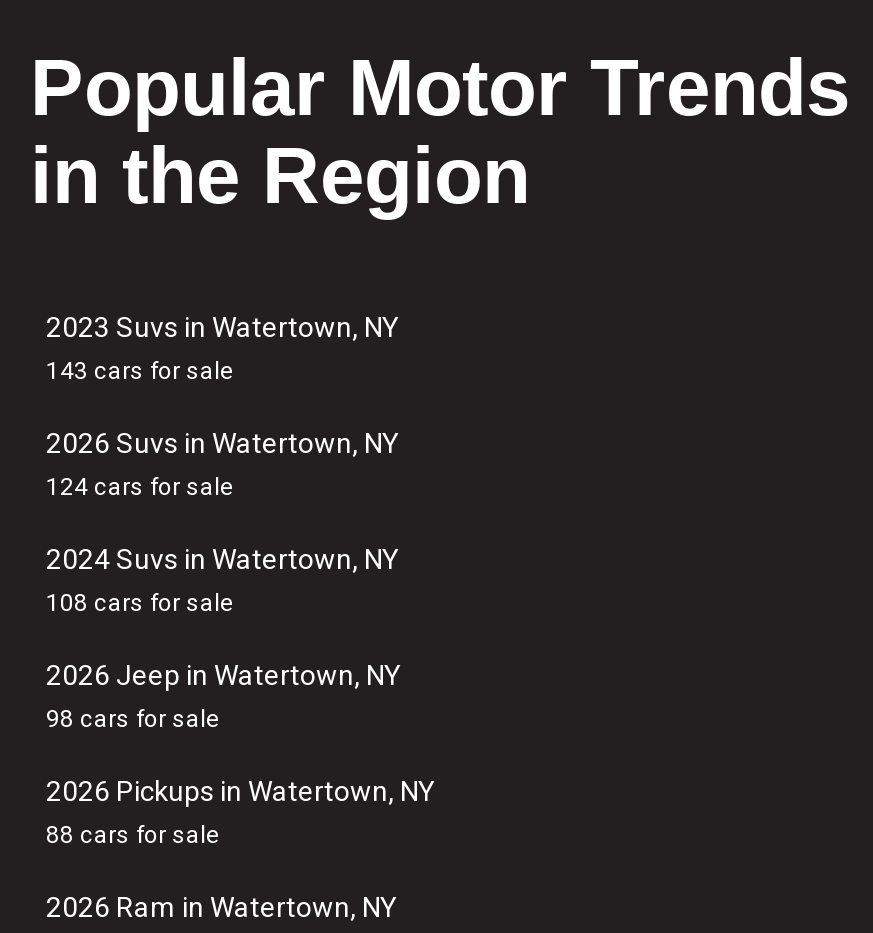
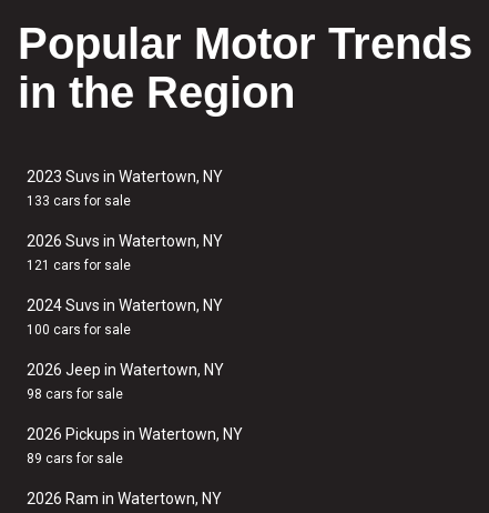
- 143 cars for sale
+ 133 cars for sale

- 124 cars for sale
+ 121 cars for sale

- 108 cars for sale
+ 100 cars for sale

- 88 cars for sale
+ 89 cars for sale
